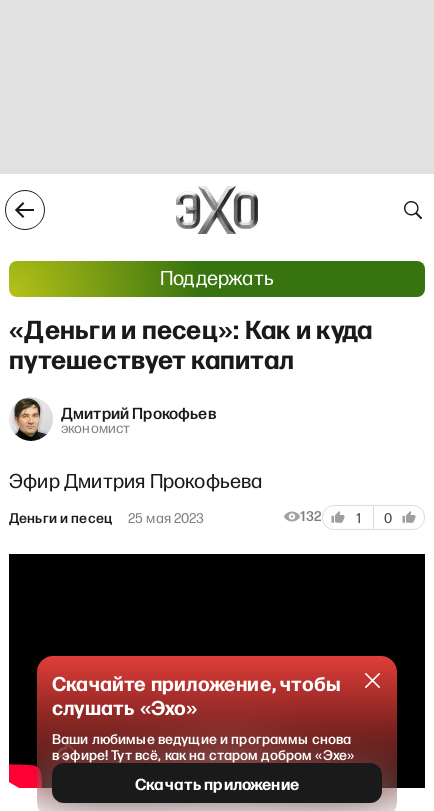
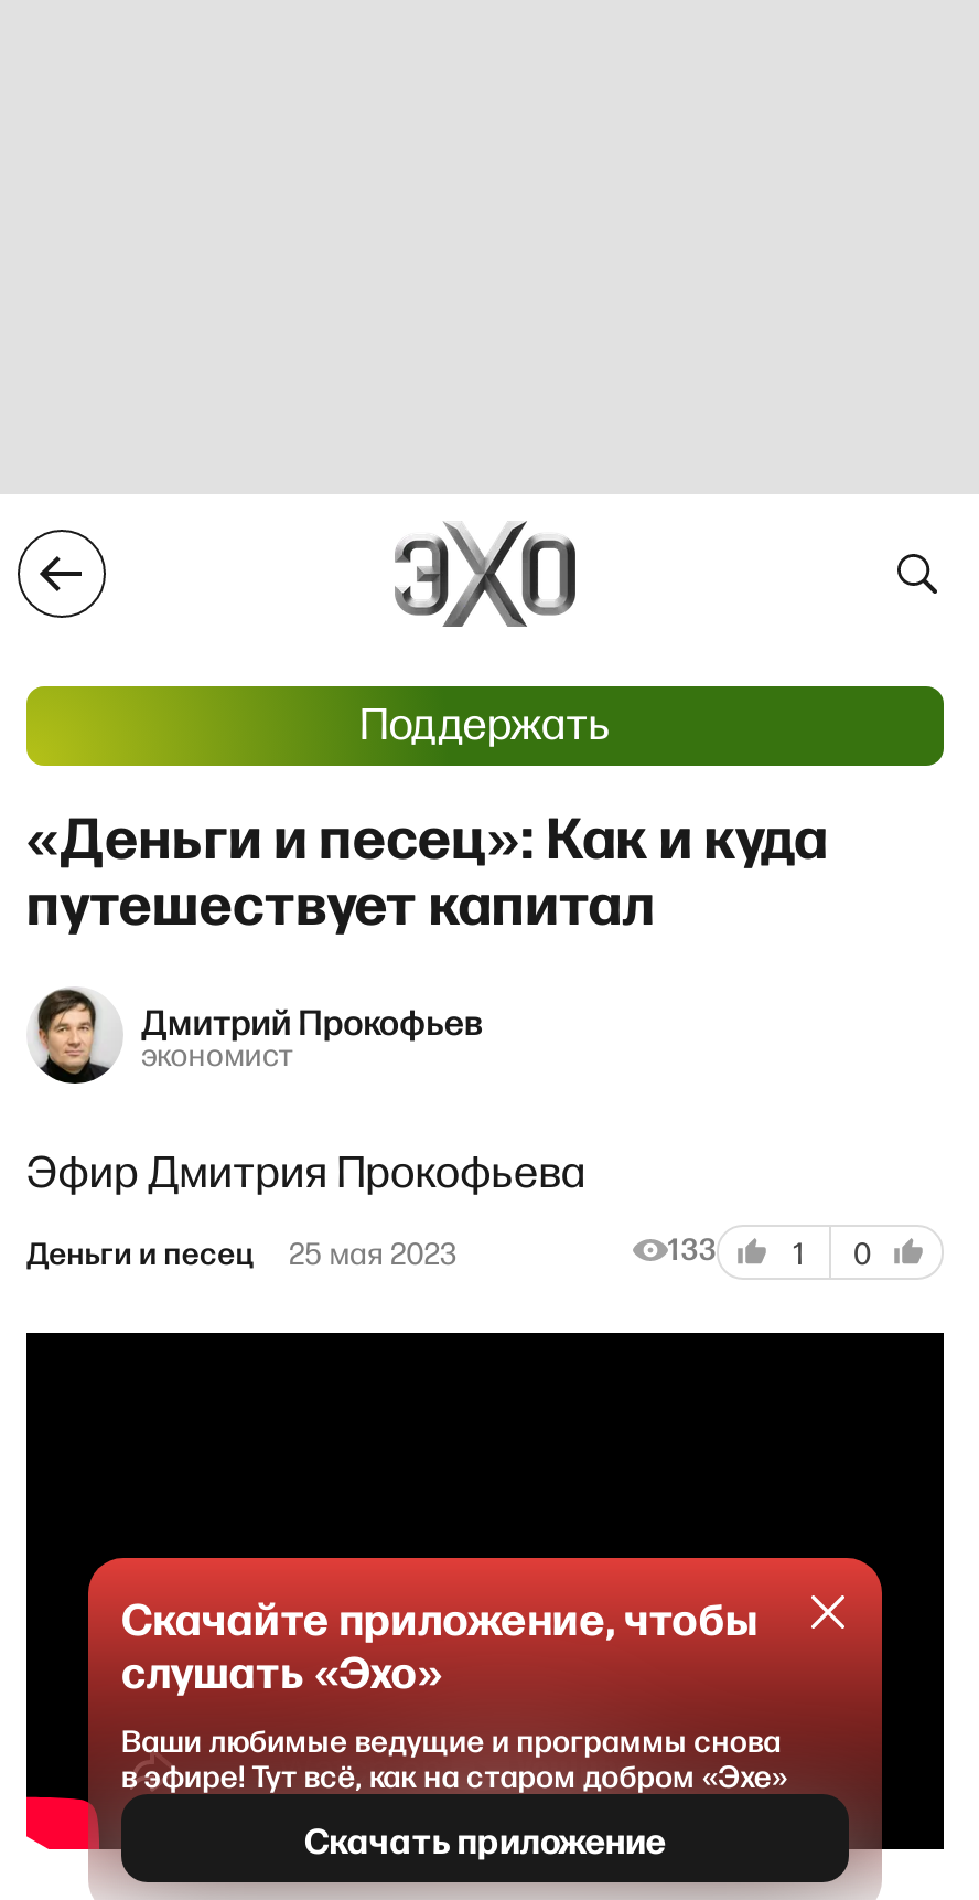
- 132 1 0
+ 133 1 0
